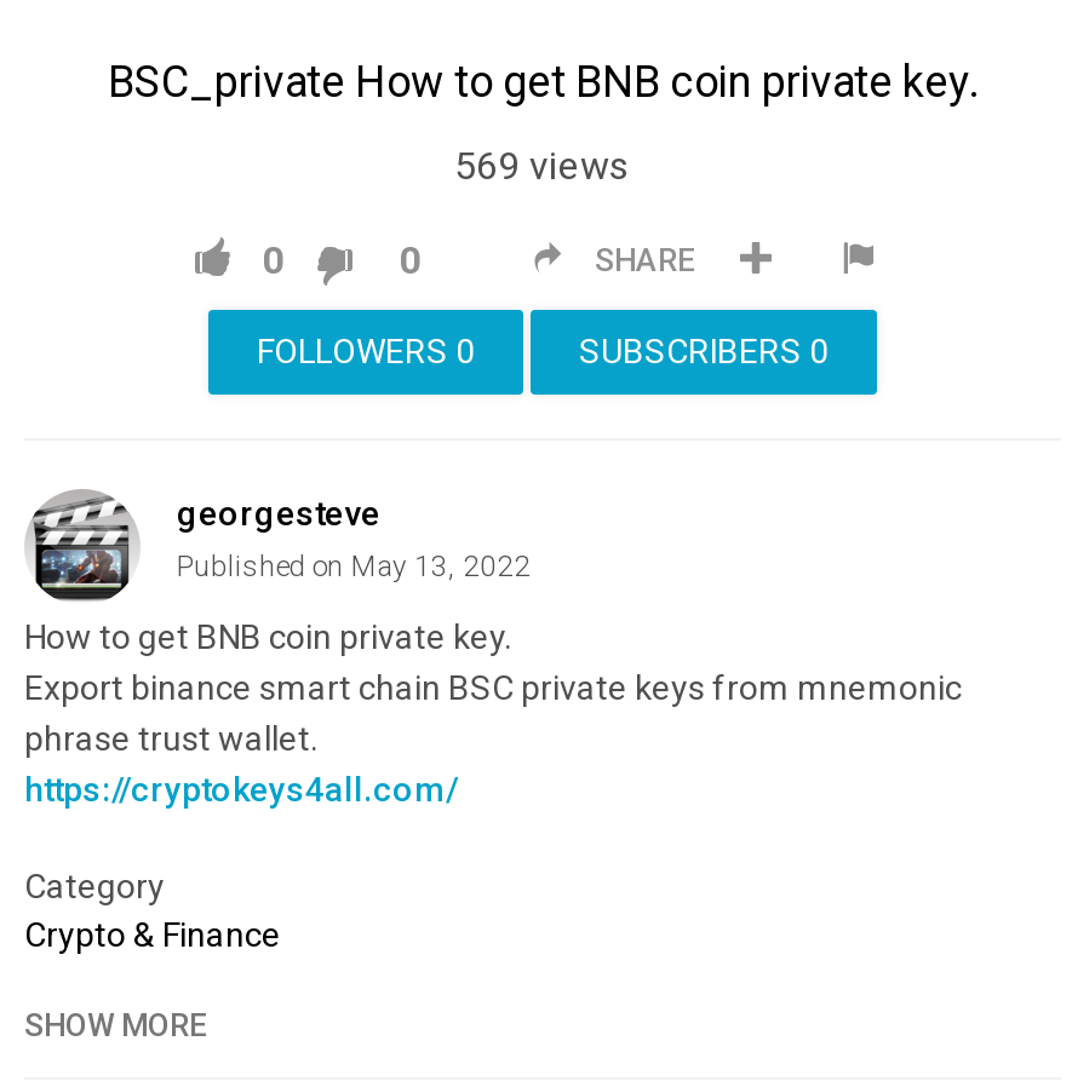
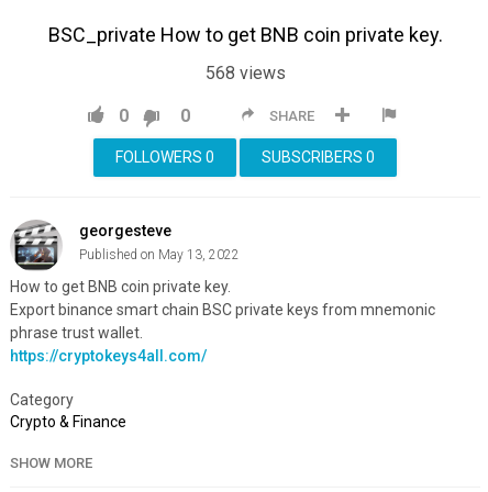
- 569 views
+ 568 views
